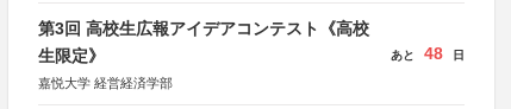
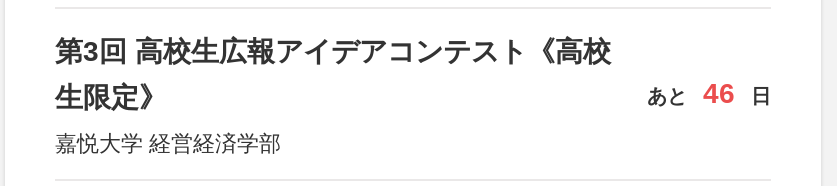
- あと 48 日
+ あと 46 日
